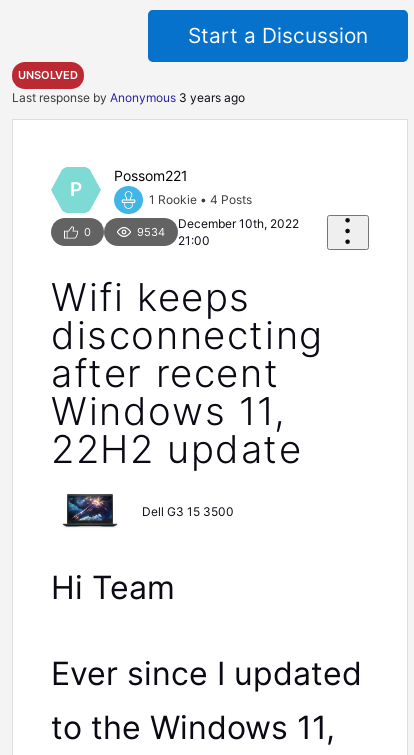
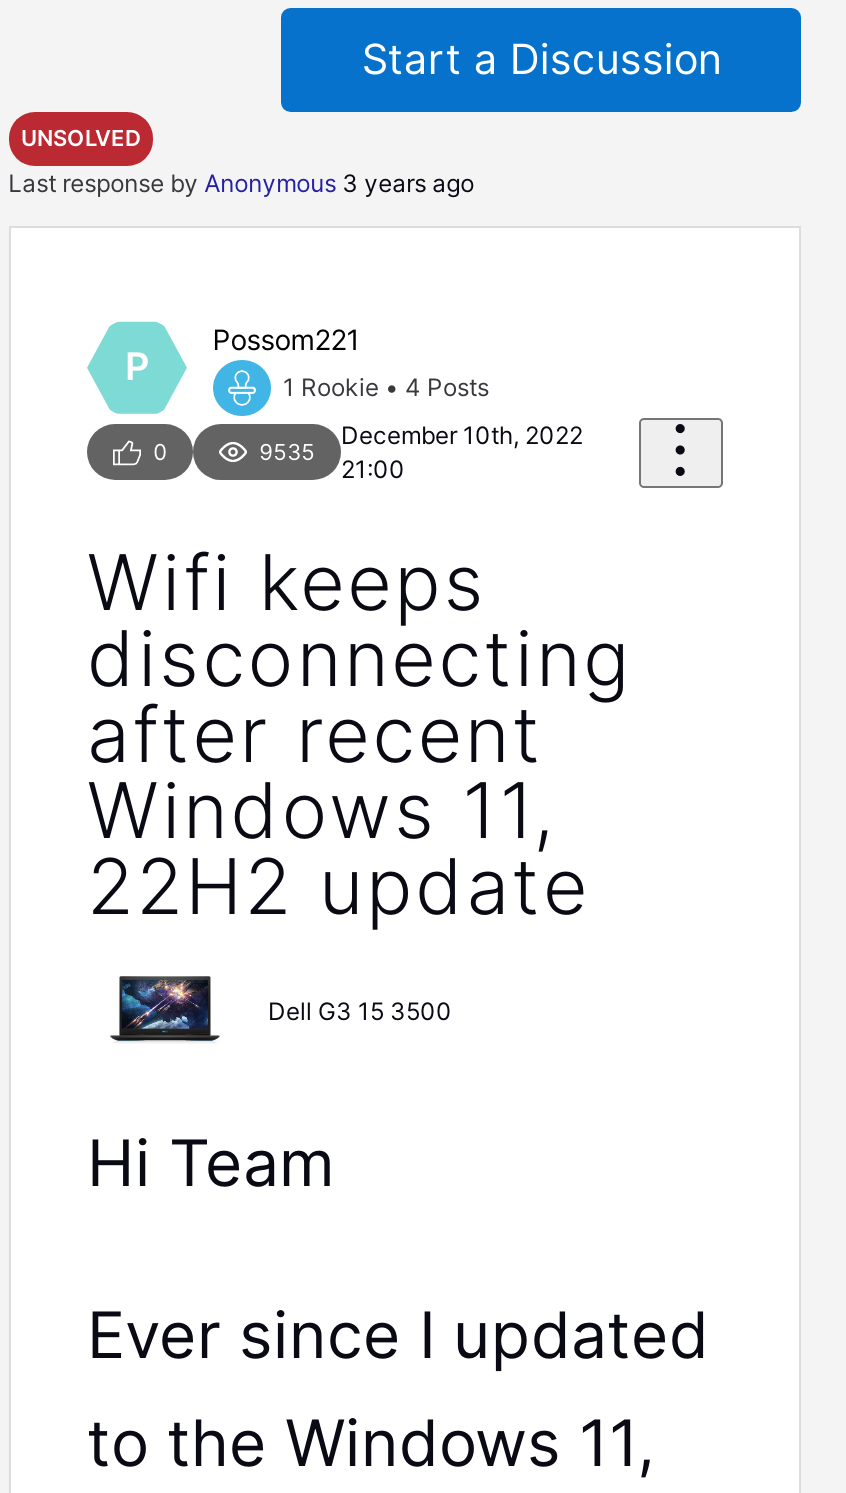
- 9534
+ 9535
